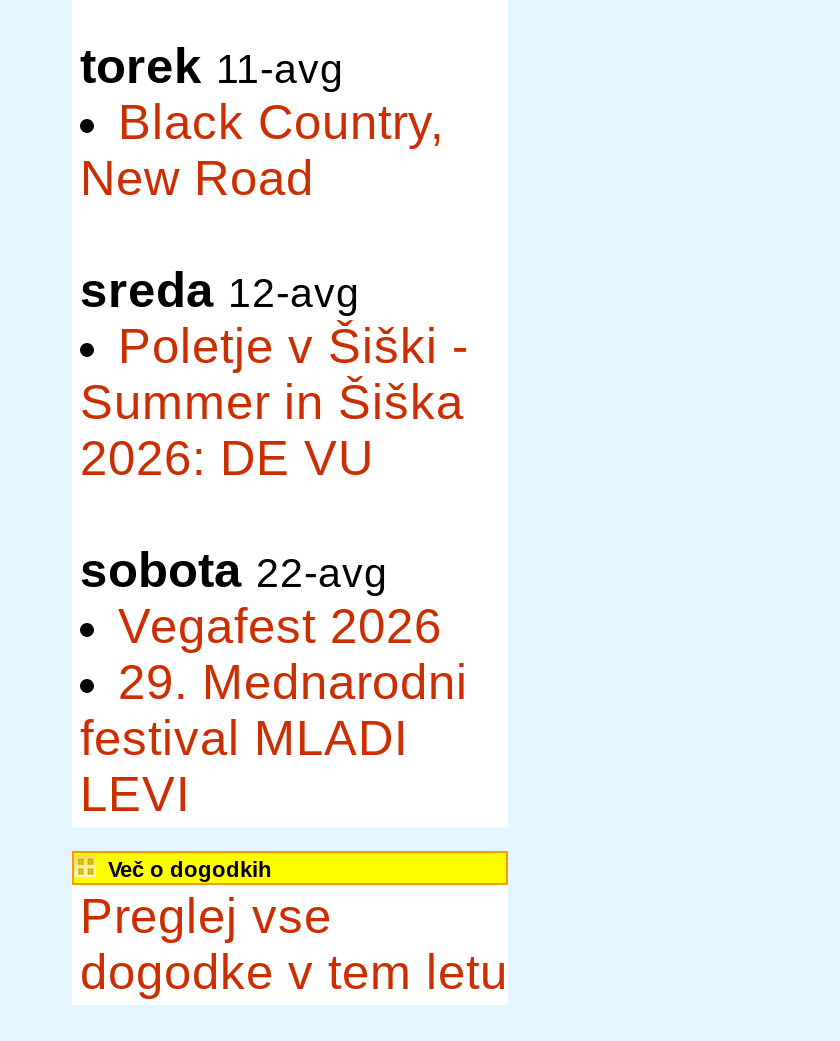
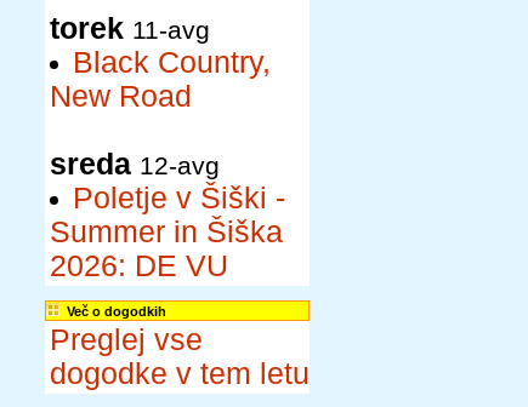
- sobota 22-avg
- Vegafest 2026
- 29. Mednarodni
- festival MLADI
- LEVI
